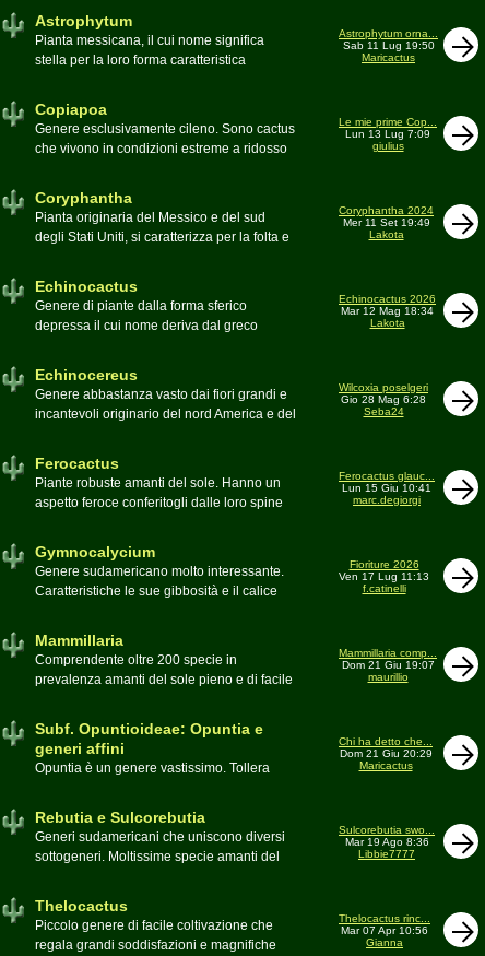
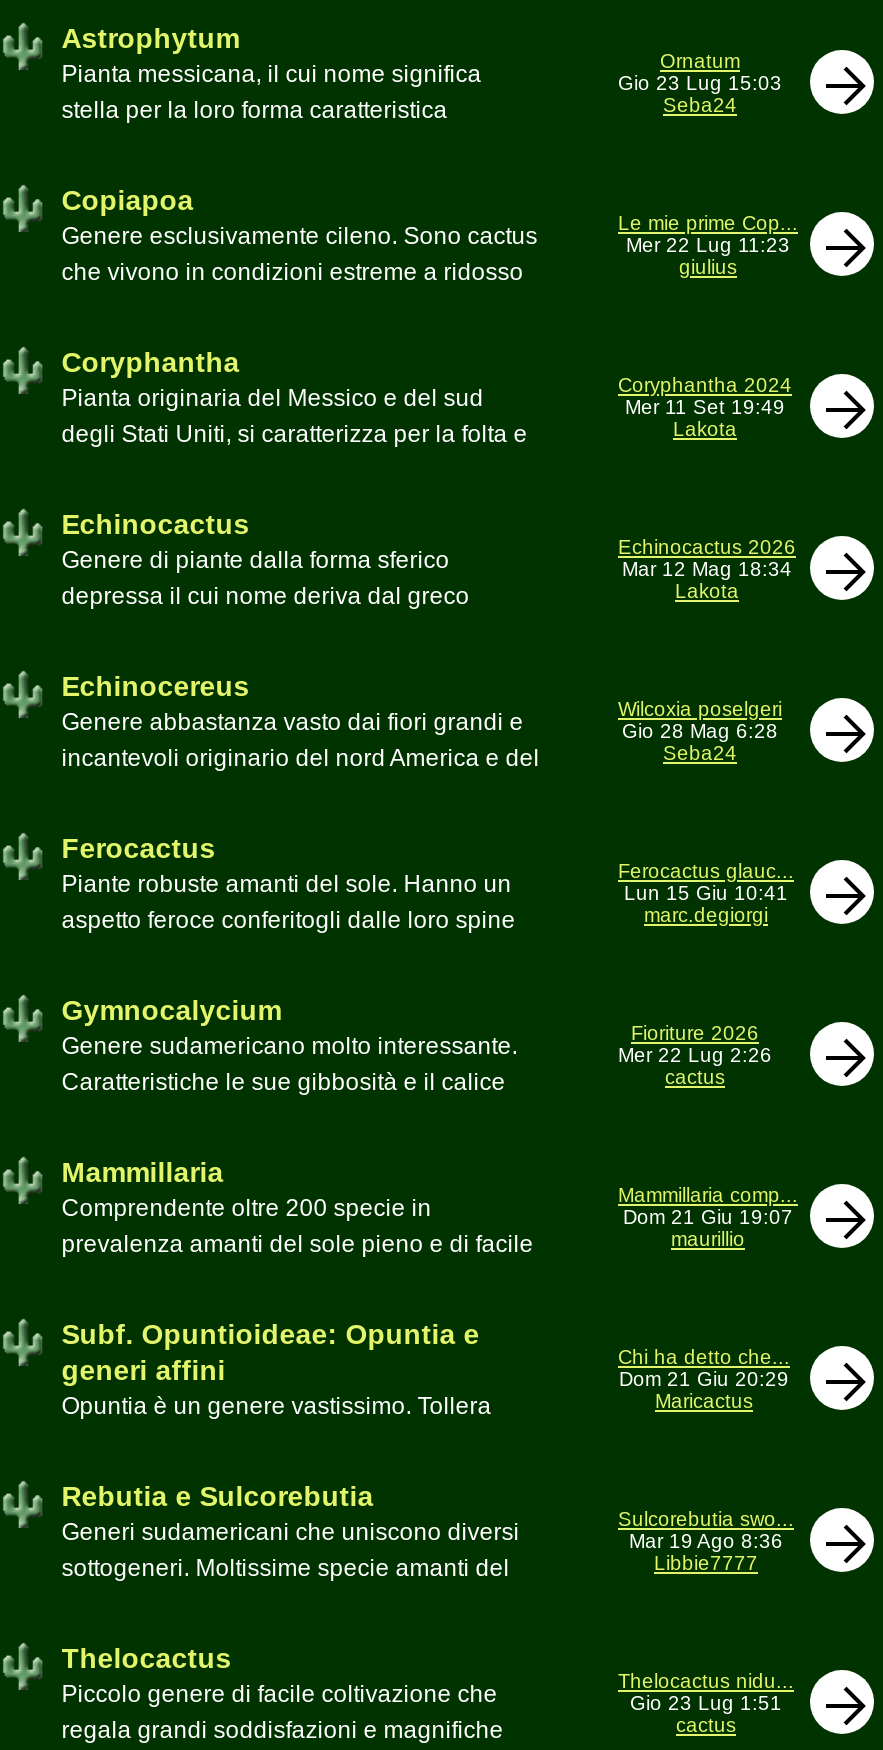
- Astrophytum orna...
- Sab 11 Lug 19:50
- Maricactus
+ Ornatum
+ Gio 23 Lug 15:03
+ Seba24

- Lun 13 Lug 7:09
+ Mer 22 Lug 11:23

- Ven 17 Lug 11:13
- f.catinelli
+ Mer 22 Lug 2:26
+ cactus

- Thelocactus rinc...
- Mar 07 Apr 10:56
- Gianna
+ Thelocactus nidu...
+ Gio 23 Lug 1:51
+ cactus
